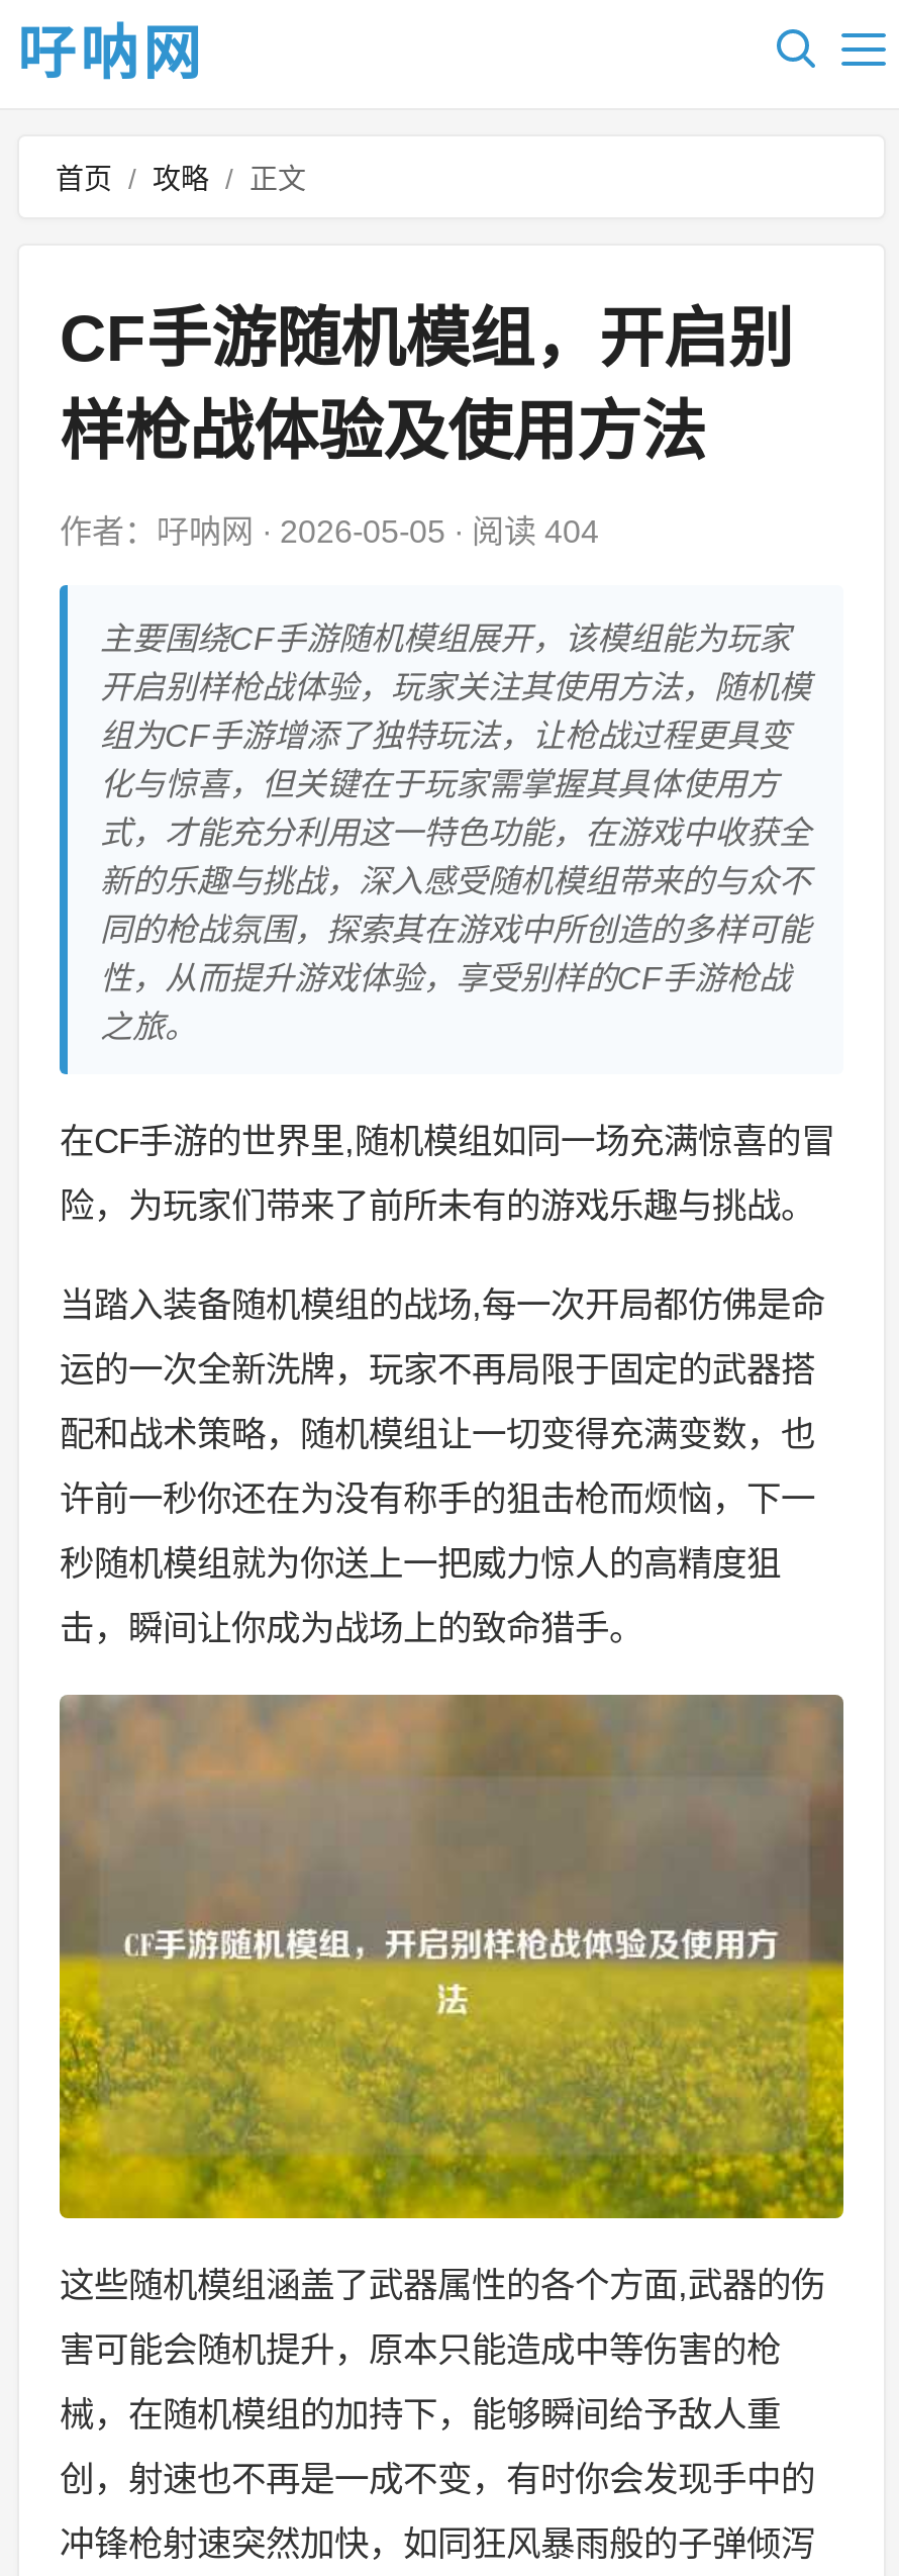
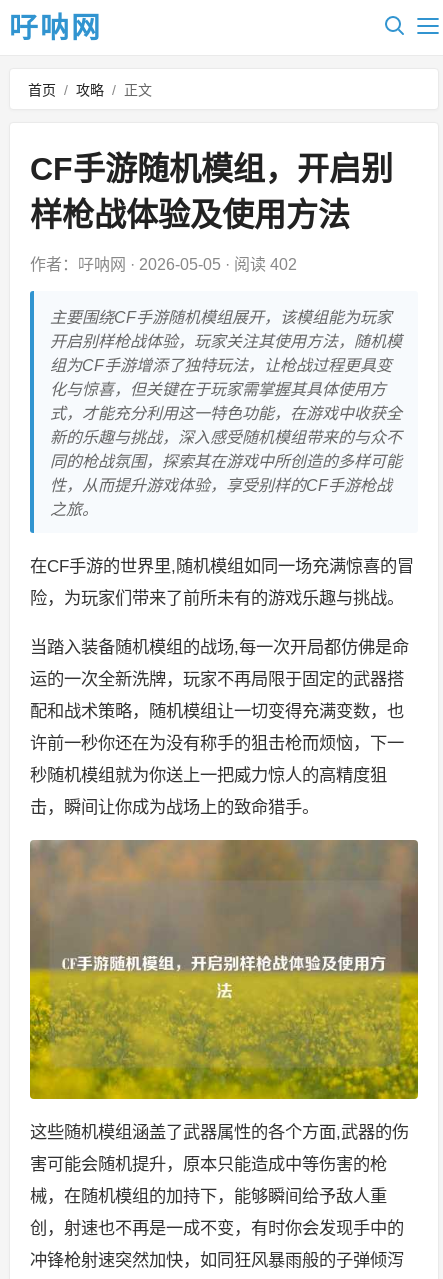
- 作者：吇呐网· 2026-05-05 ·阅读 404
+ 作者：吇呐网· 2026-05-05 ·阅读 402
